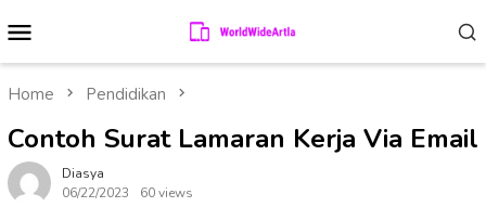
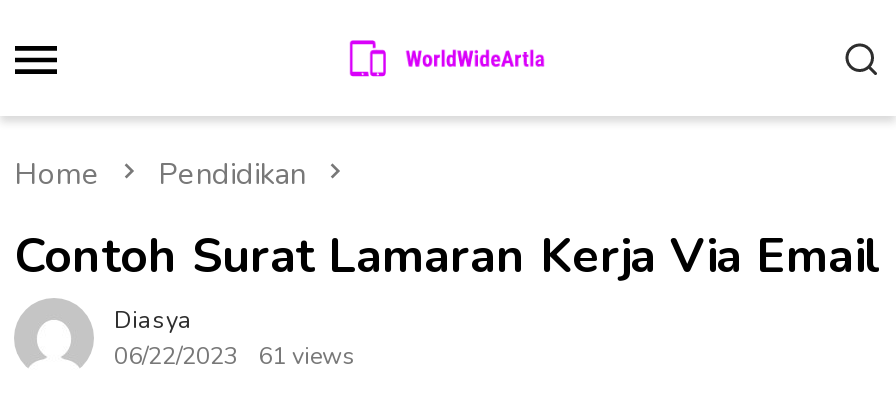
- 06/22/2023 60 views
+ 06/22/2023 61 views
